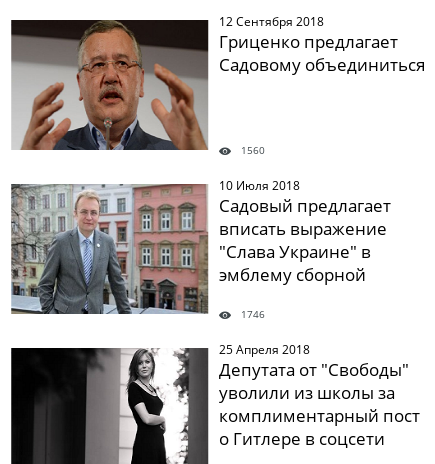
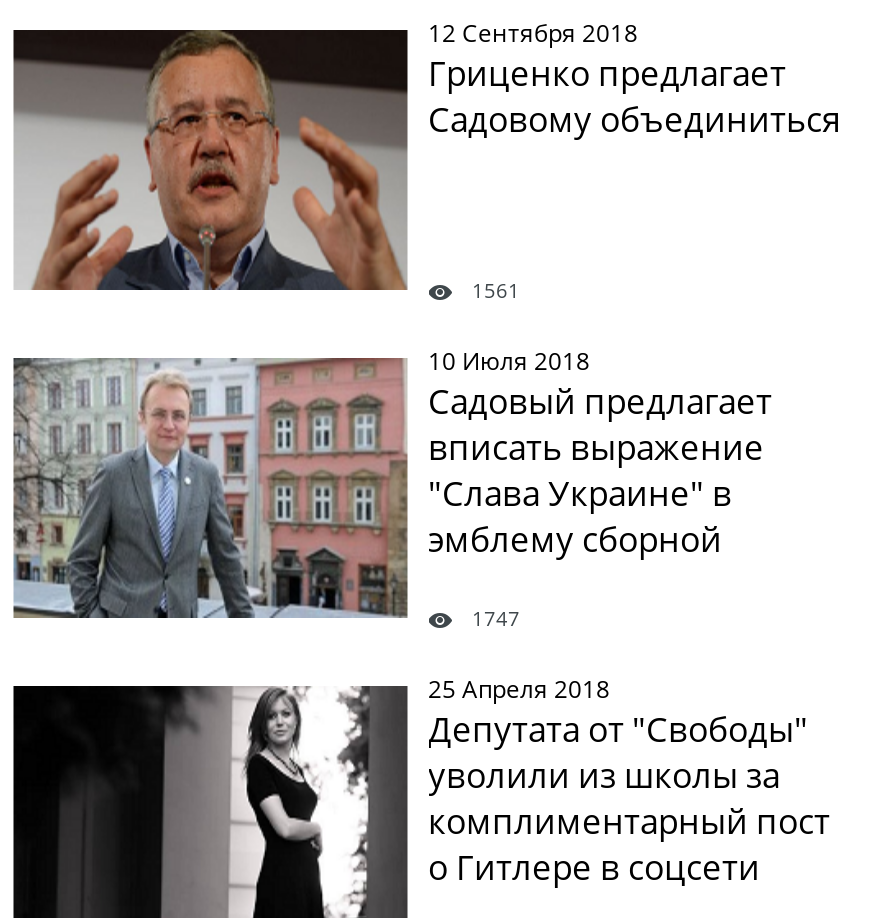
- 1560
+ 1561

- 1746
+ 1747
